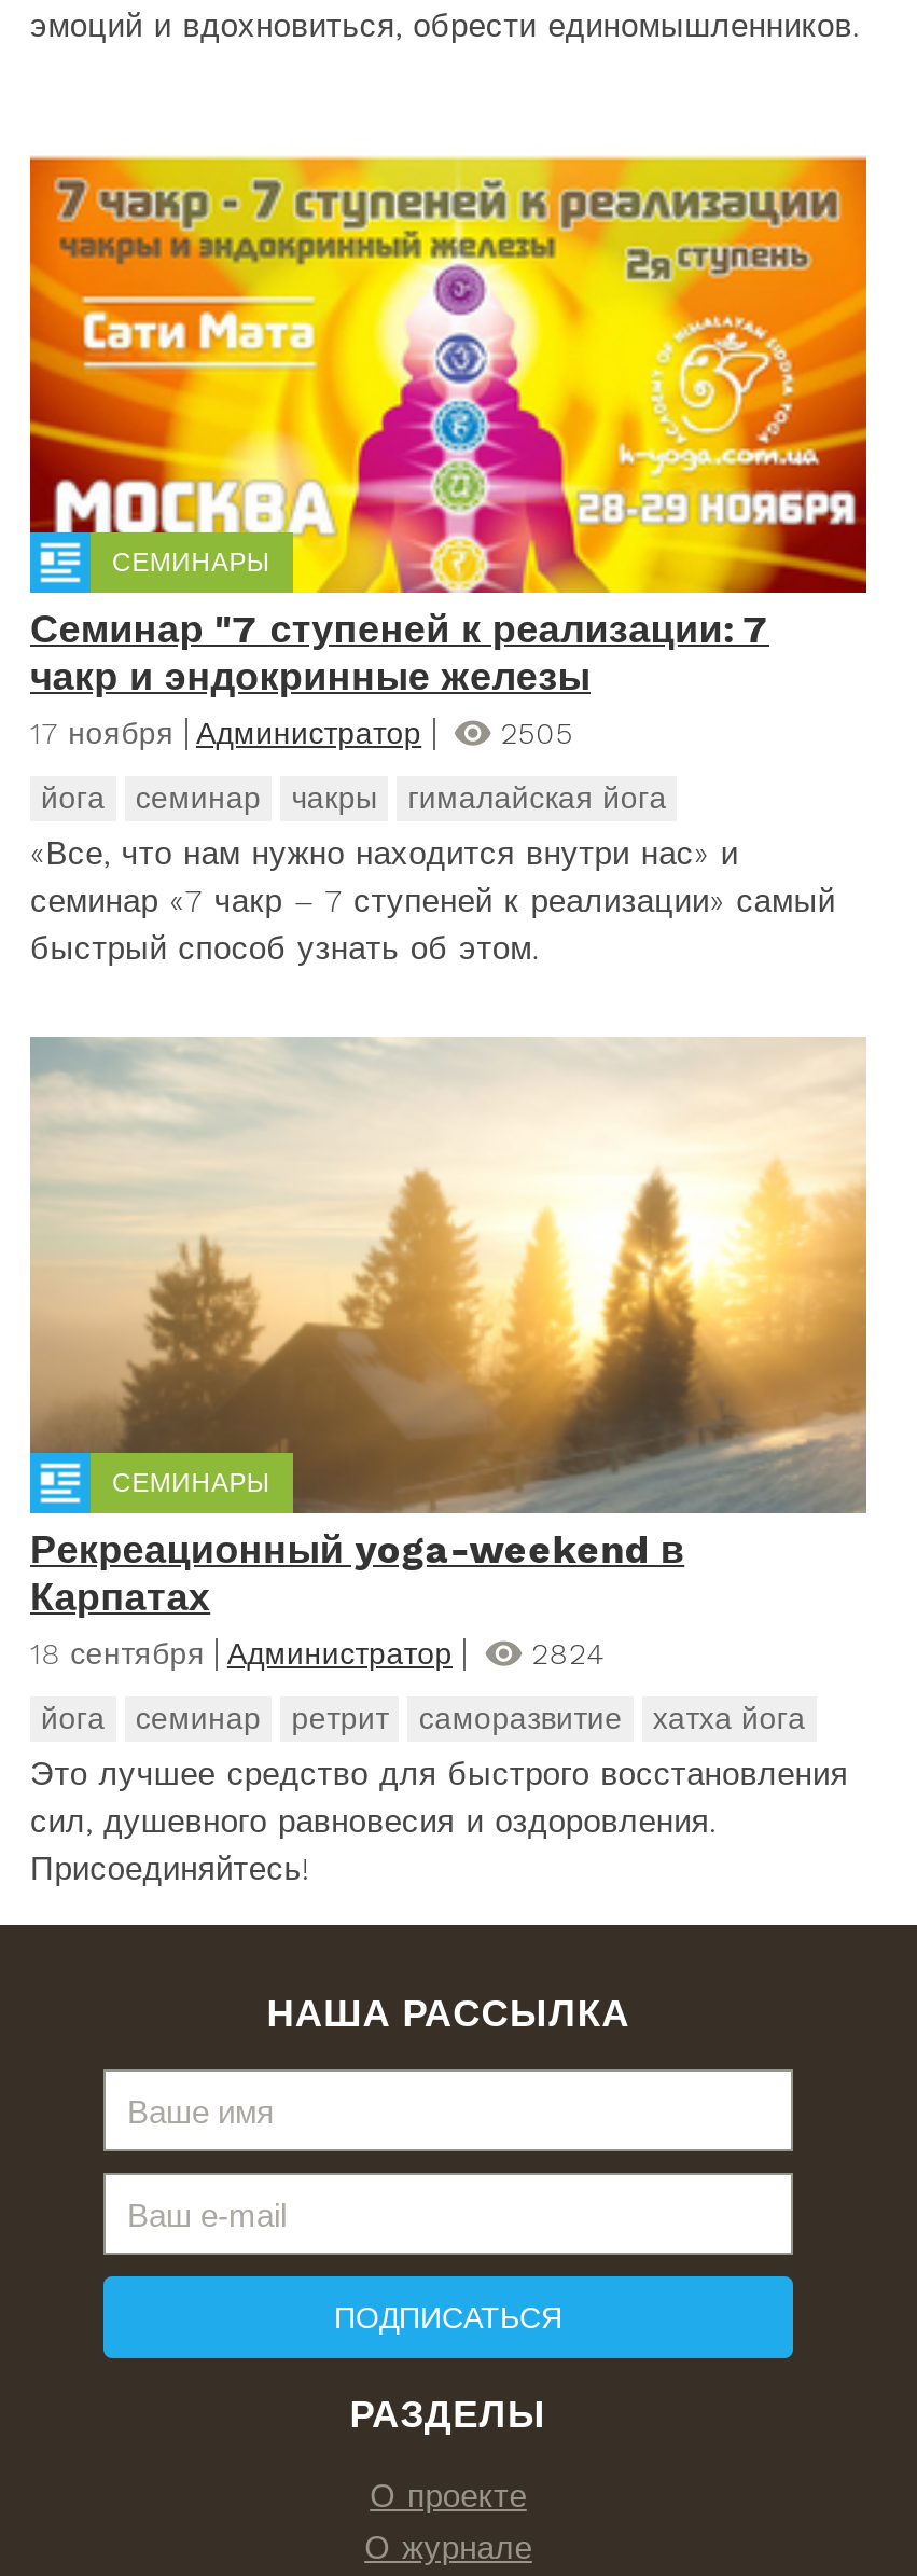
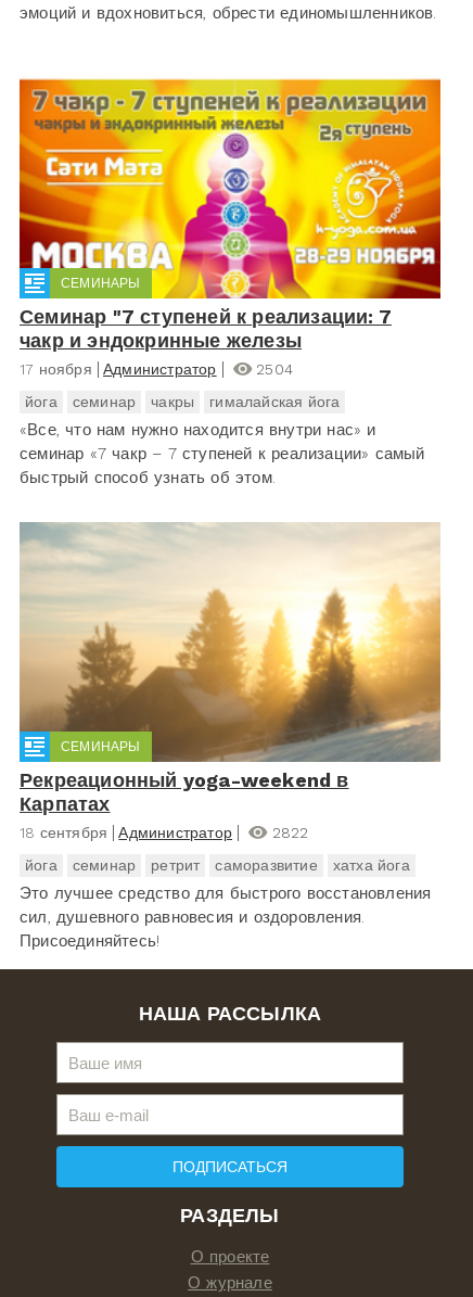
- 2505
+ 2504

- 2824
+ 2822
